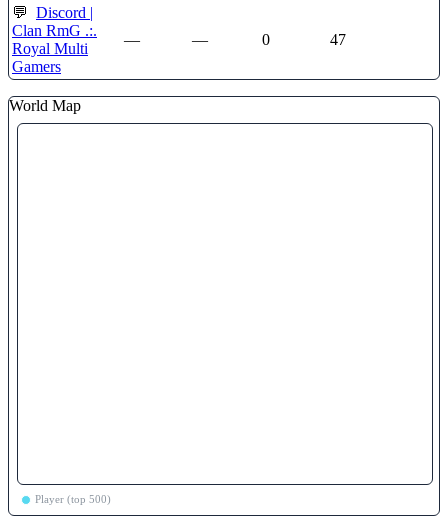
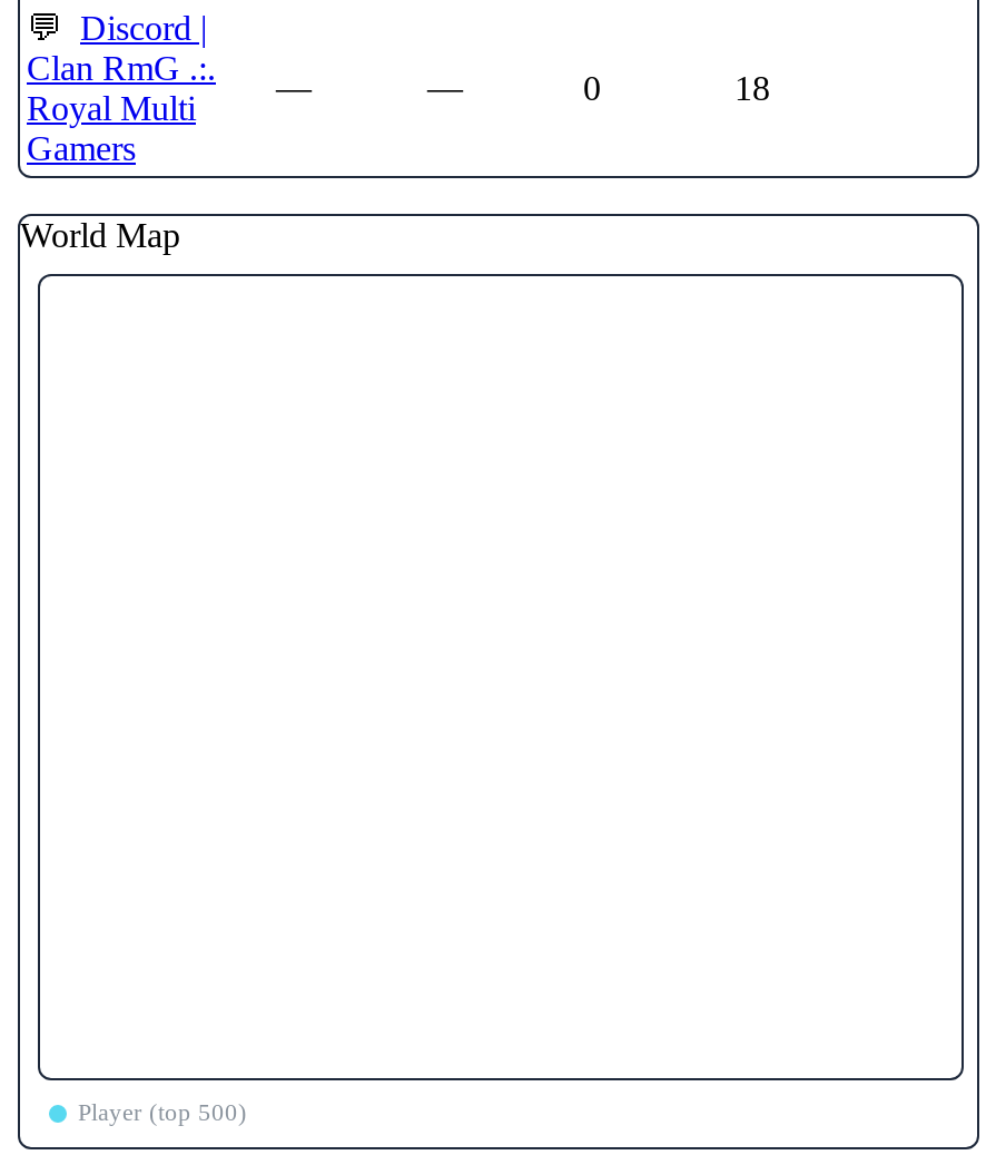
- 47
+ 18
